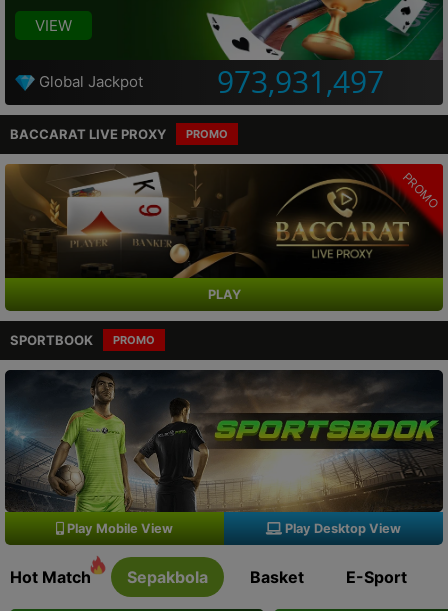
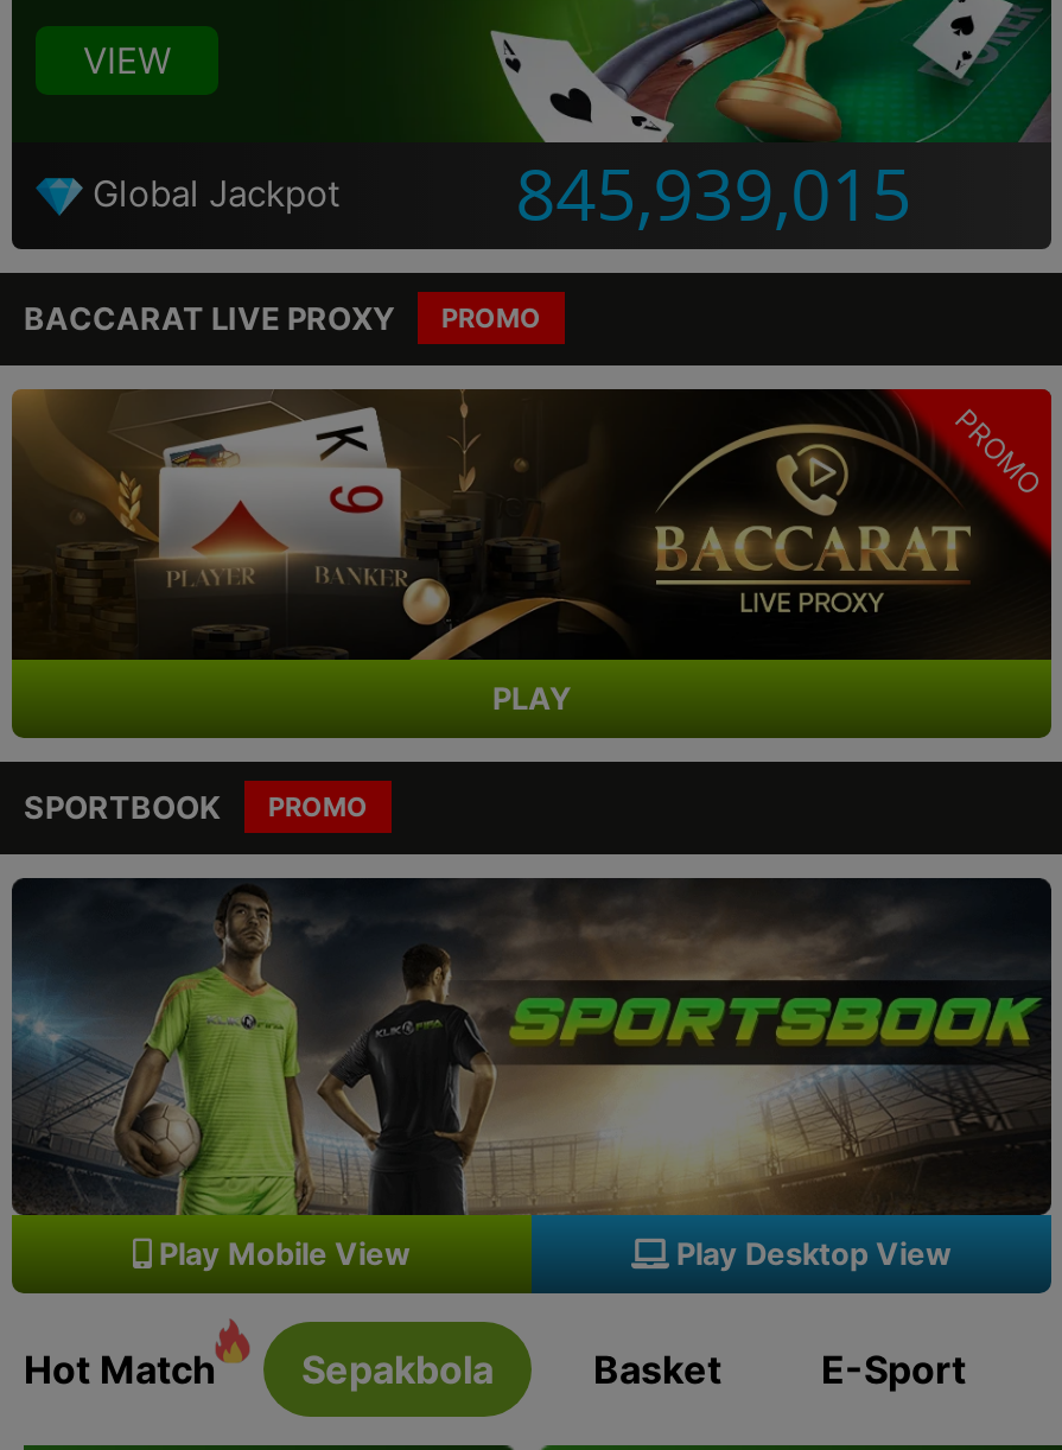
- 973,931,497
+ 845,939,015
